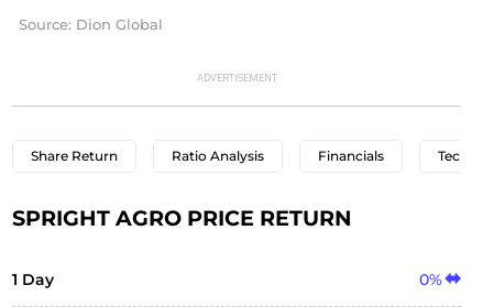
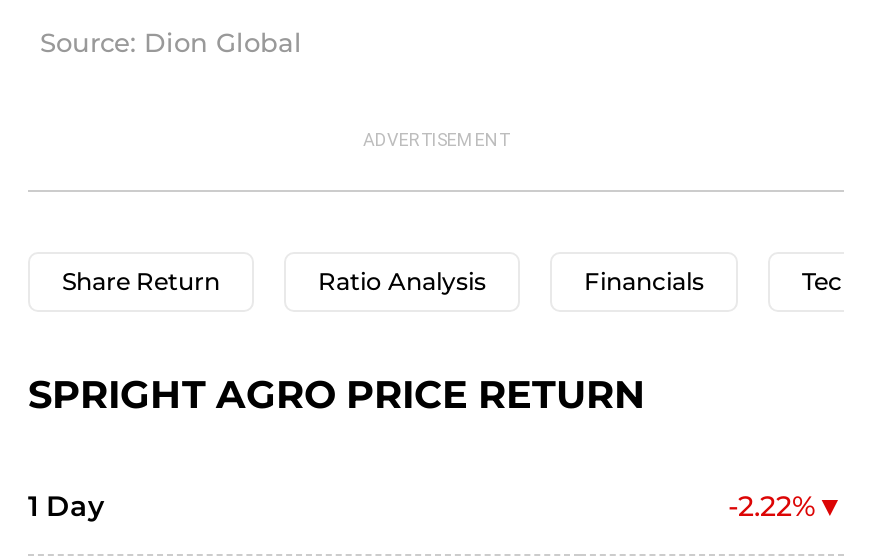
- 0%
+ -2.22%
